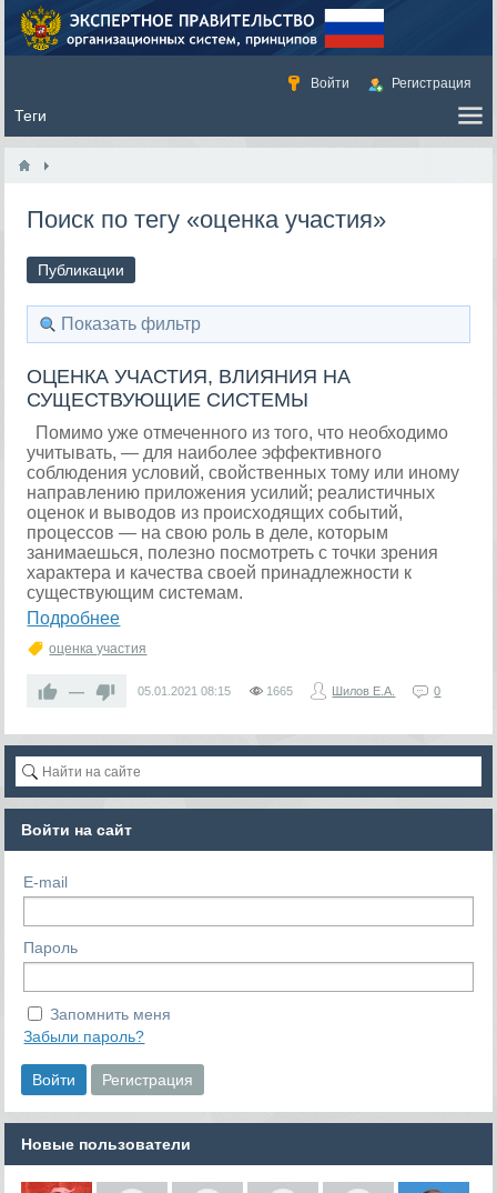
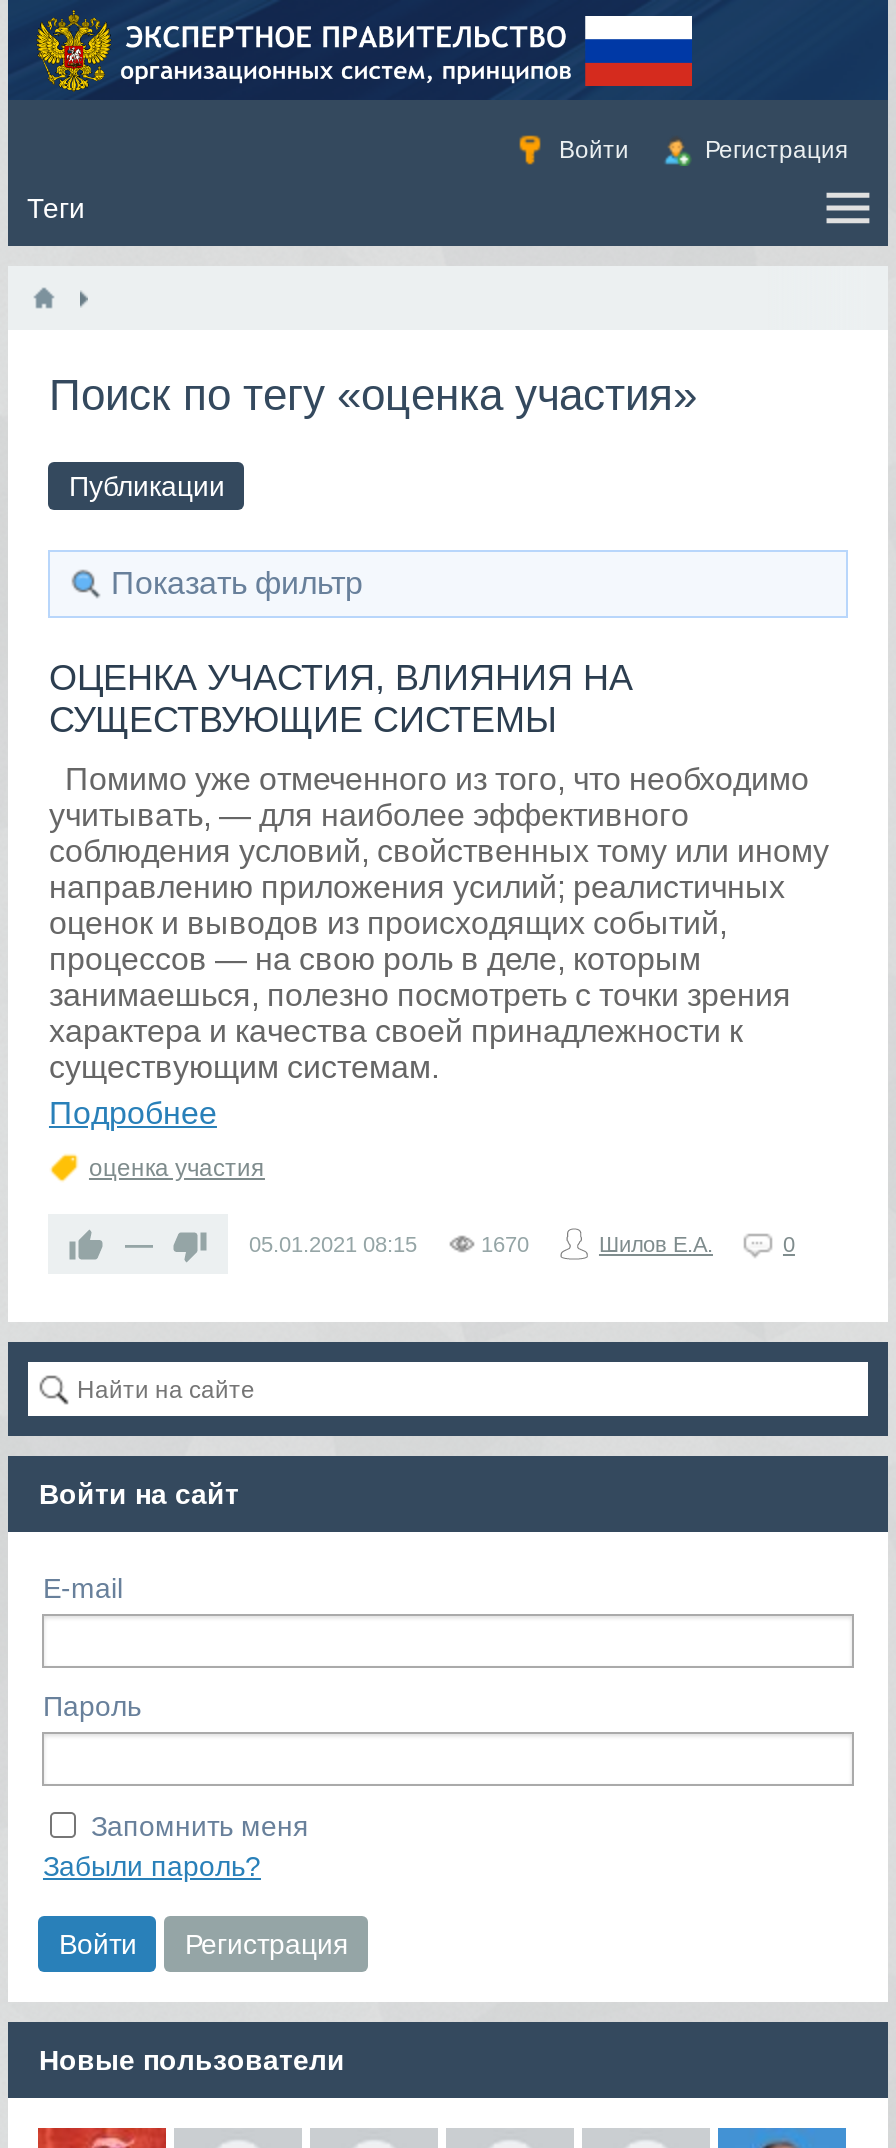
- 1665
+ 1670
